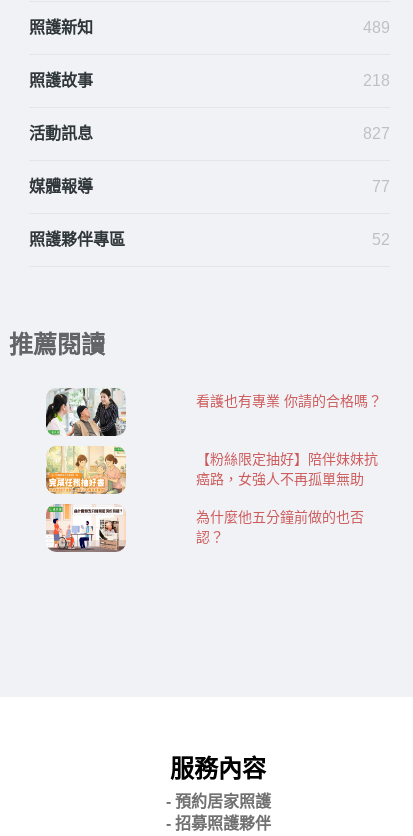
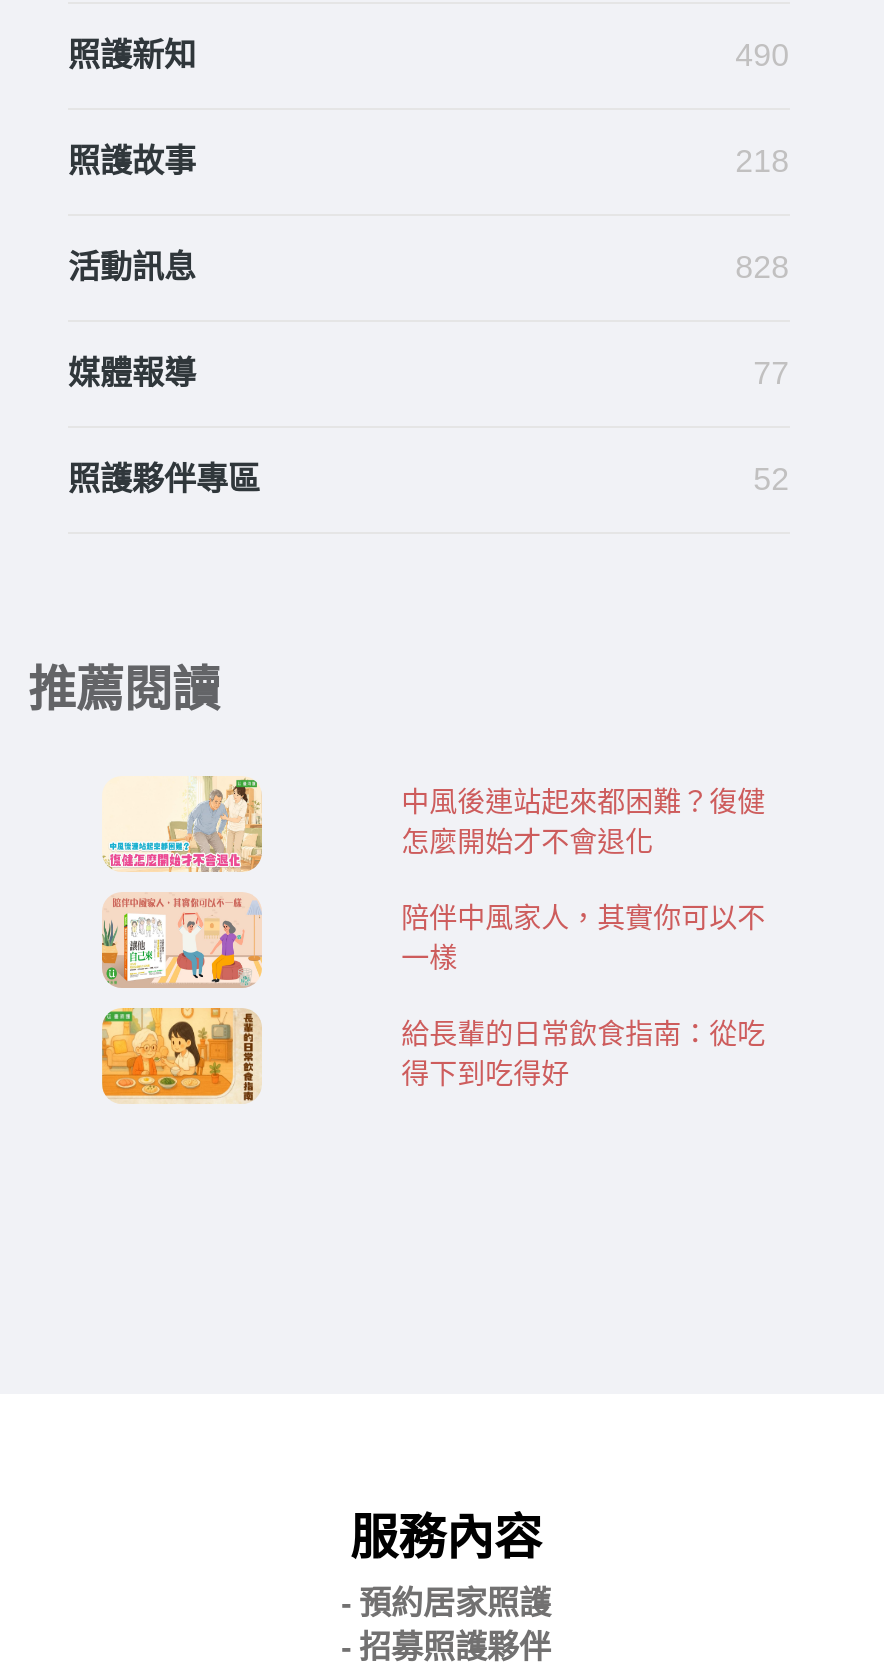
- 489
+ 490

- 827
+ 828

- [image]
+ [image]

- 看護也有專業 你請的合格嗎？
+ 中風後連站起來都困難？復健
+ 怎麼開始才不會退化

- [image]
+ [image]

- 【粉絲限定抽好】陪伴妹妹抗
- 癌路，女強人不再孤單無助
+ 陪伴中風家人，其實你可以不
+ 一樣

- [image]
+ [image]

- 為什麼他五分鐘前做的也否
- 認？
+ 給長輩的日常飲食指南：從吃
+ 得下到吃得好
